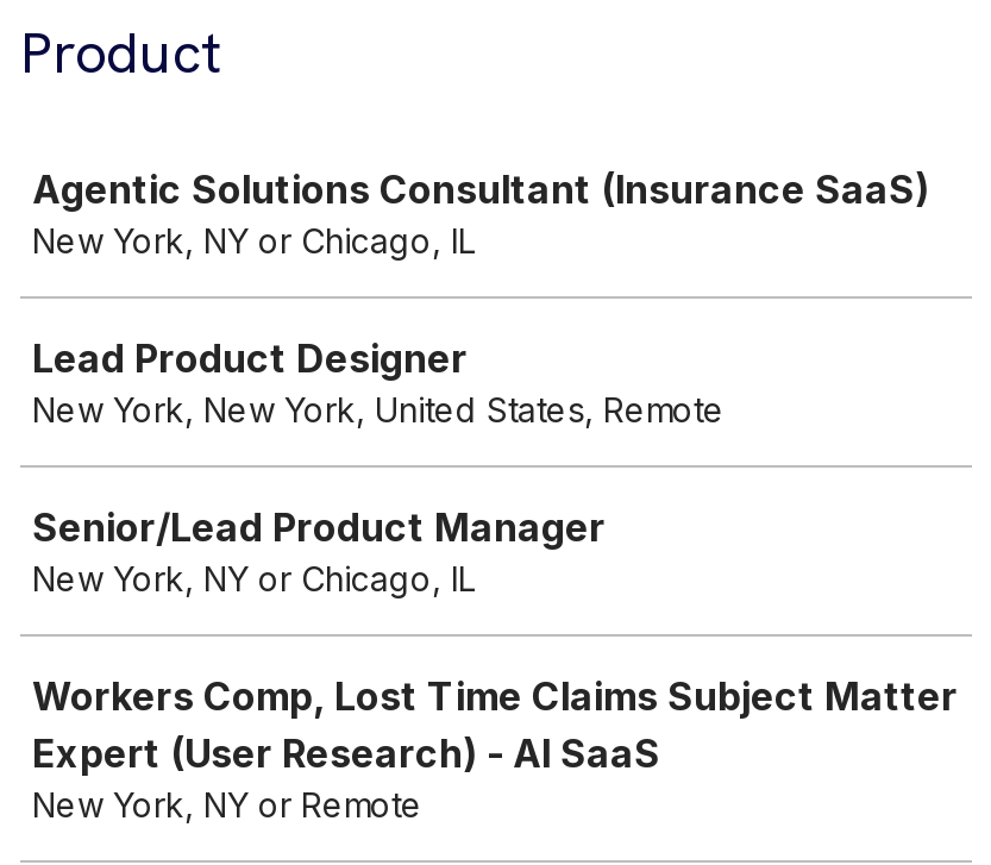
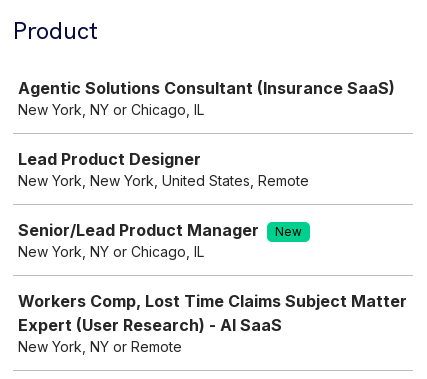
+ New
